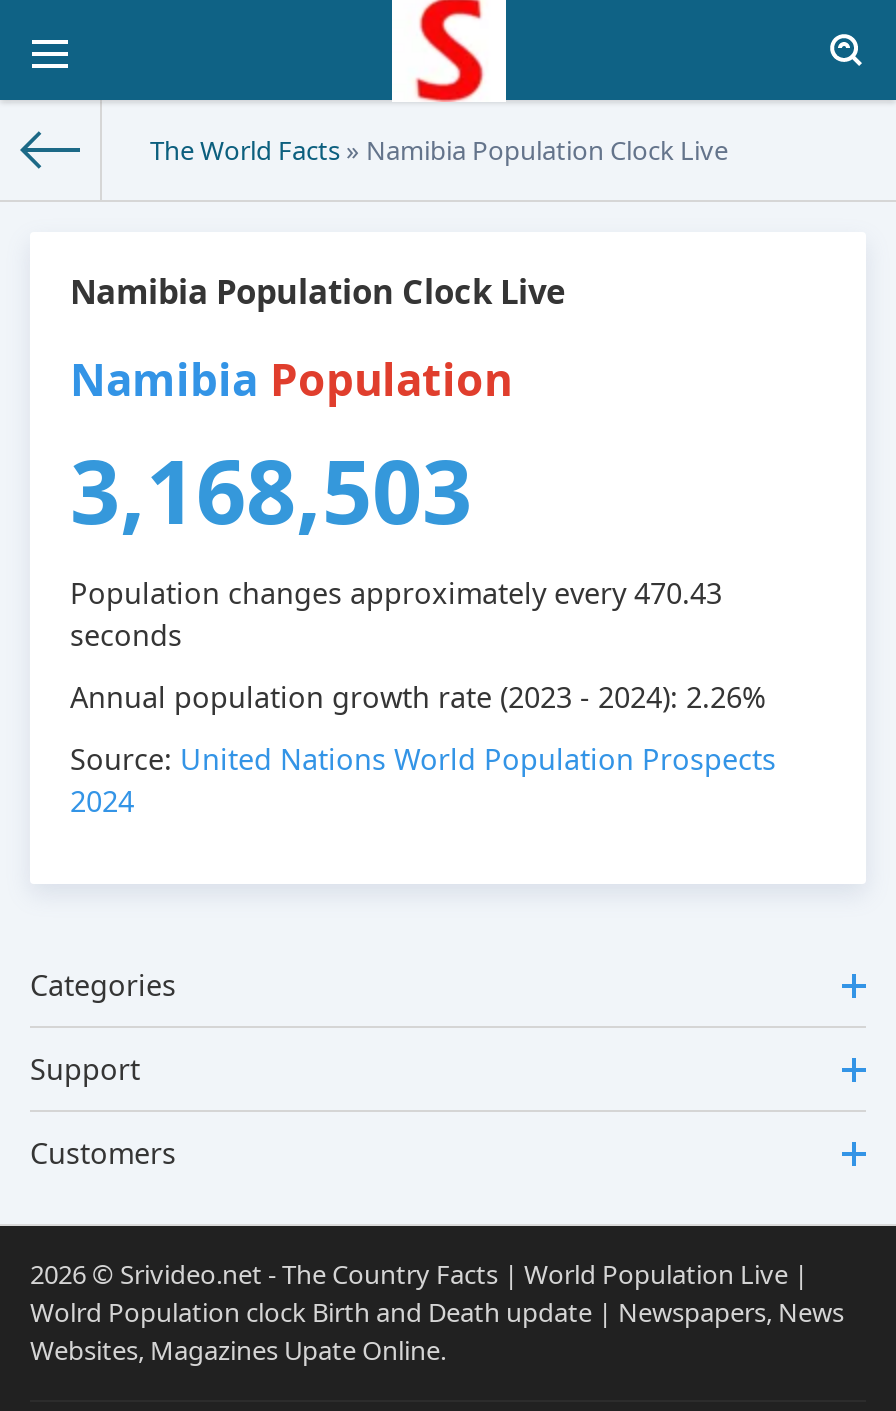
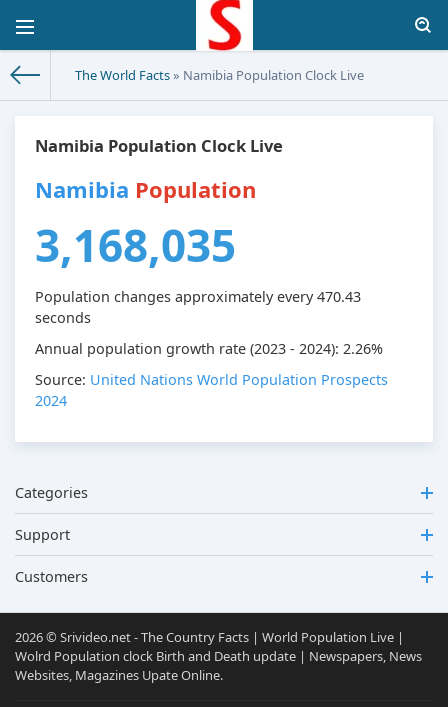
- 3,168,503
+ 3,168,035
